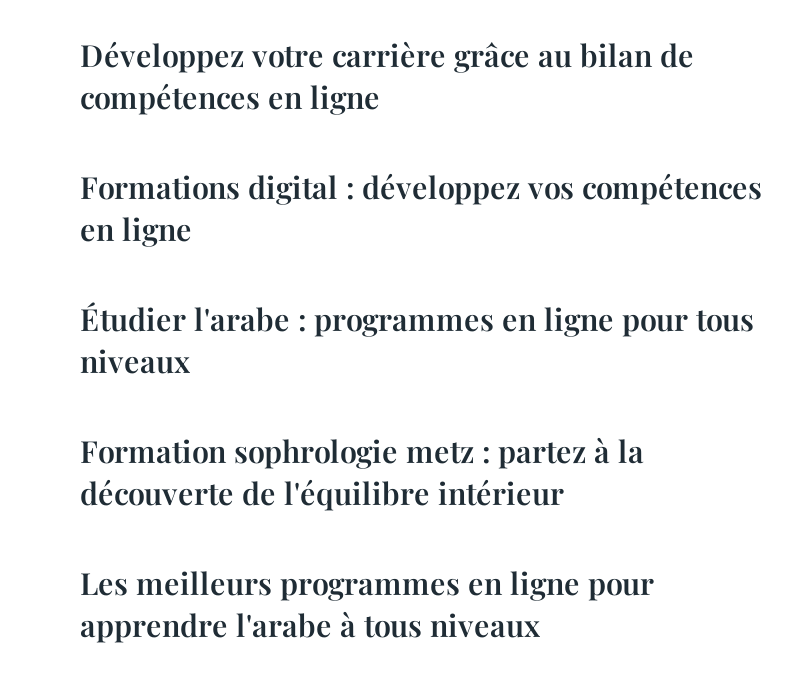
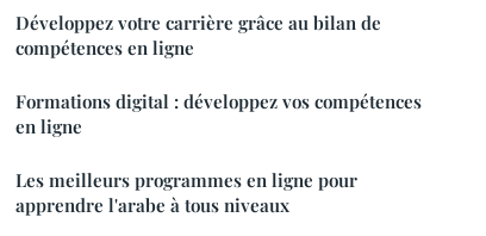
- Étudier l'arabe : programmes en ligne pour tous
- niveaux
- Formation sophrologie metz : partez à la
- découverte de l'équilibre intérieur
